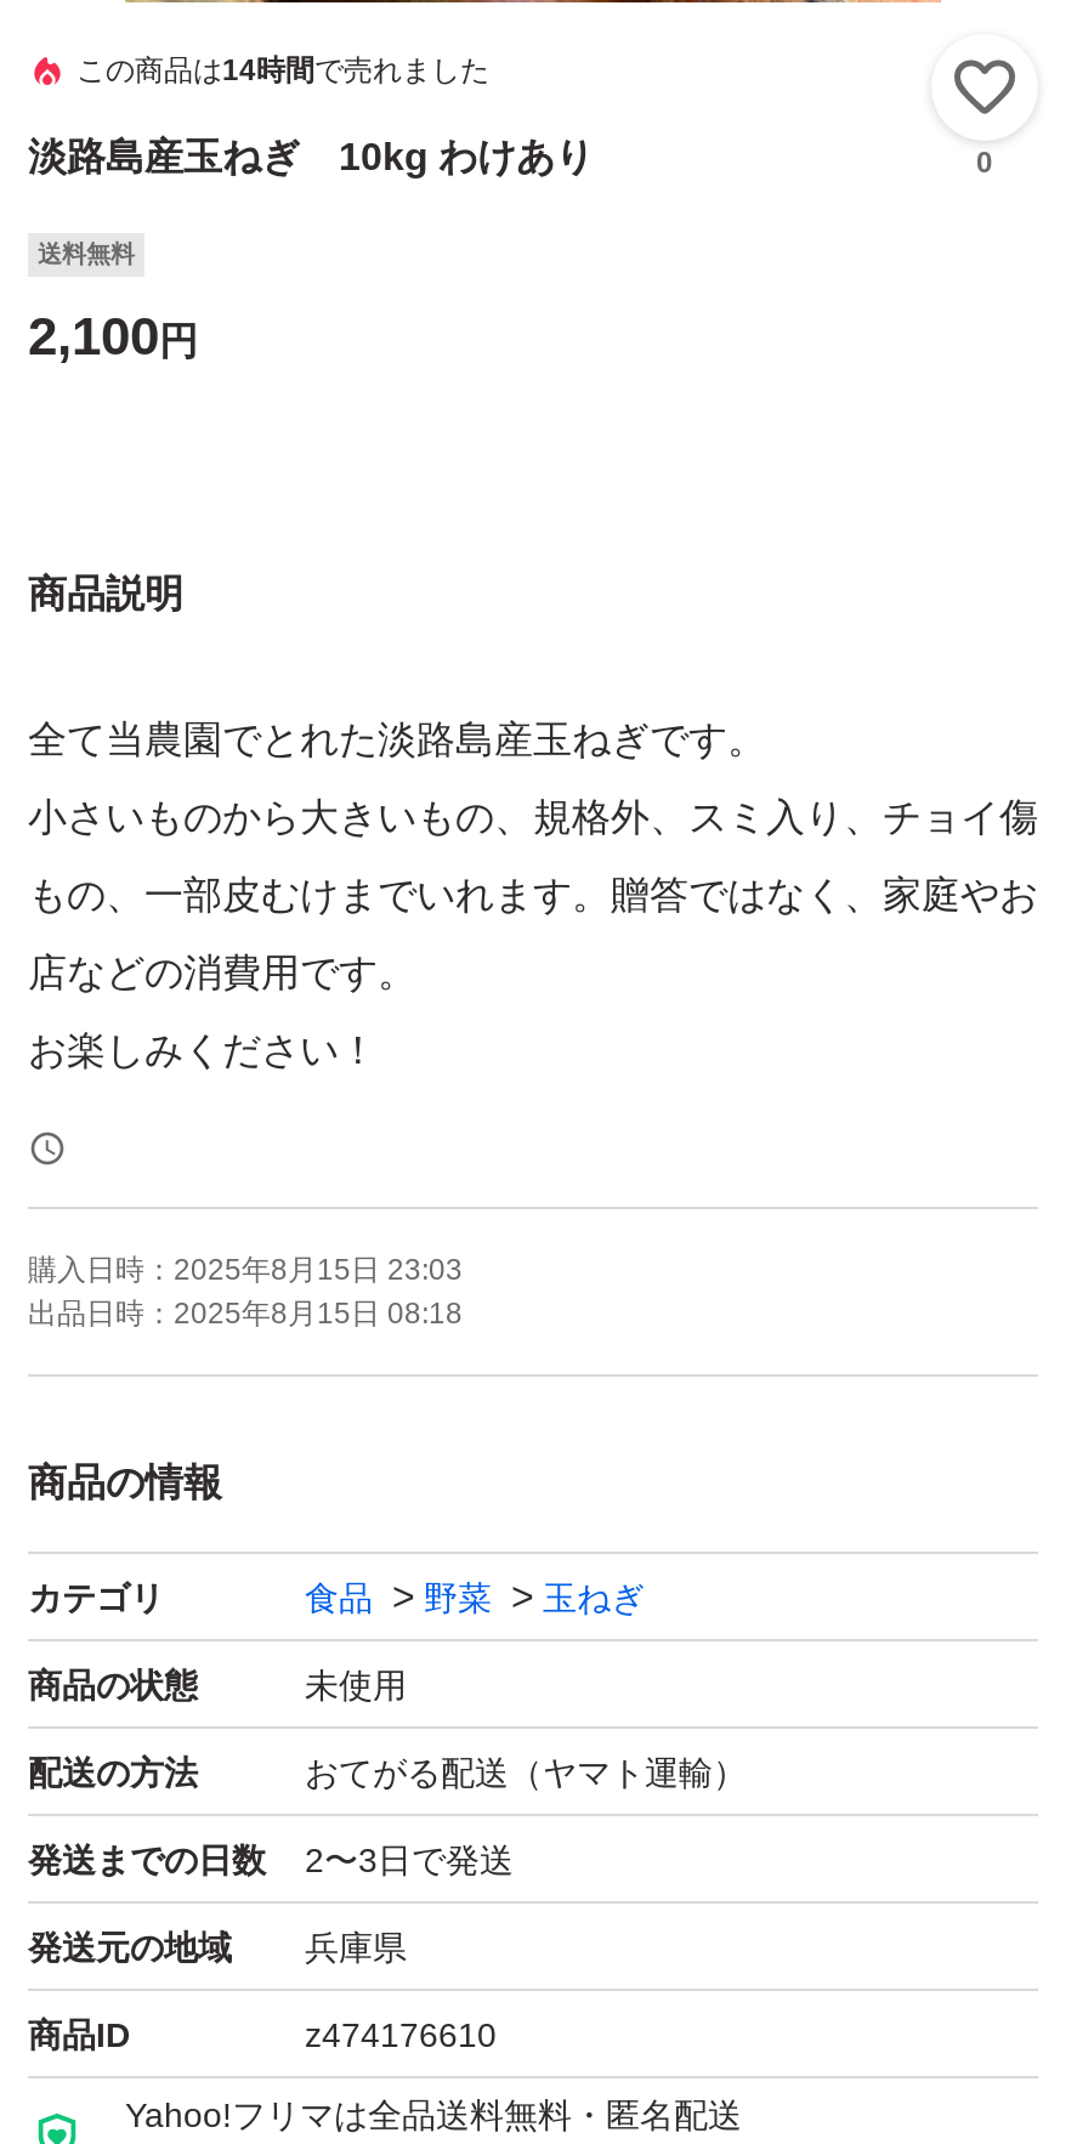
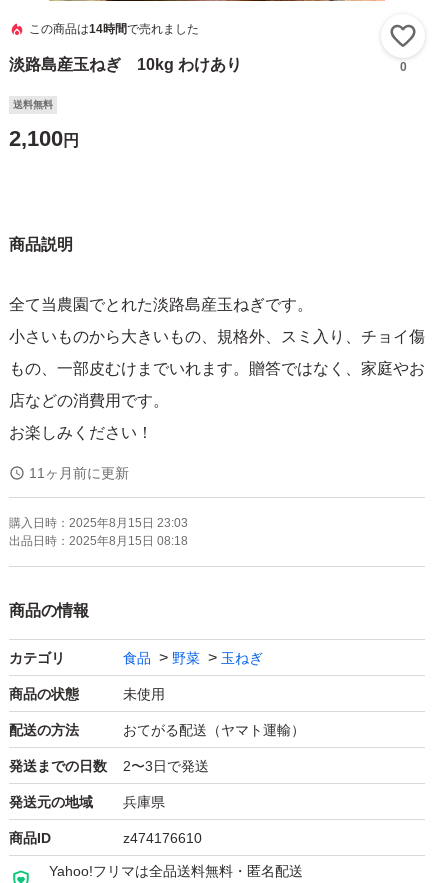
+ 11ヶ月前に更新
